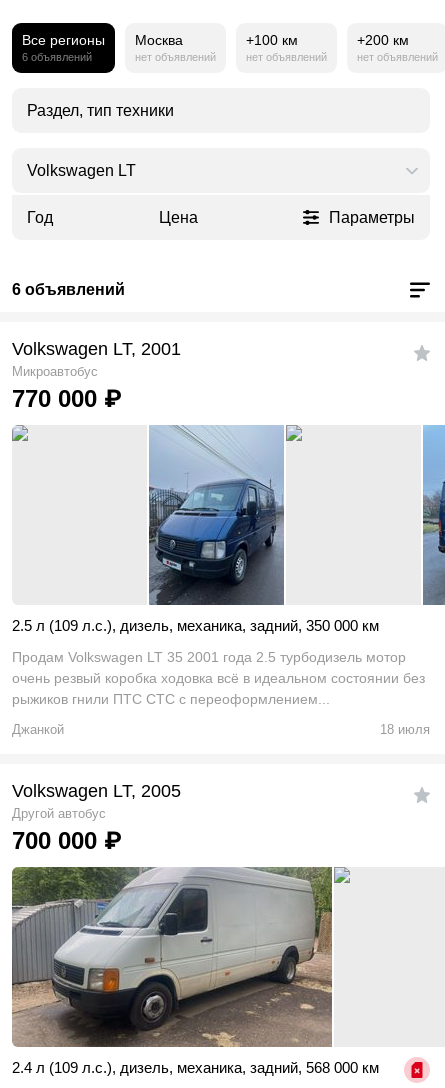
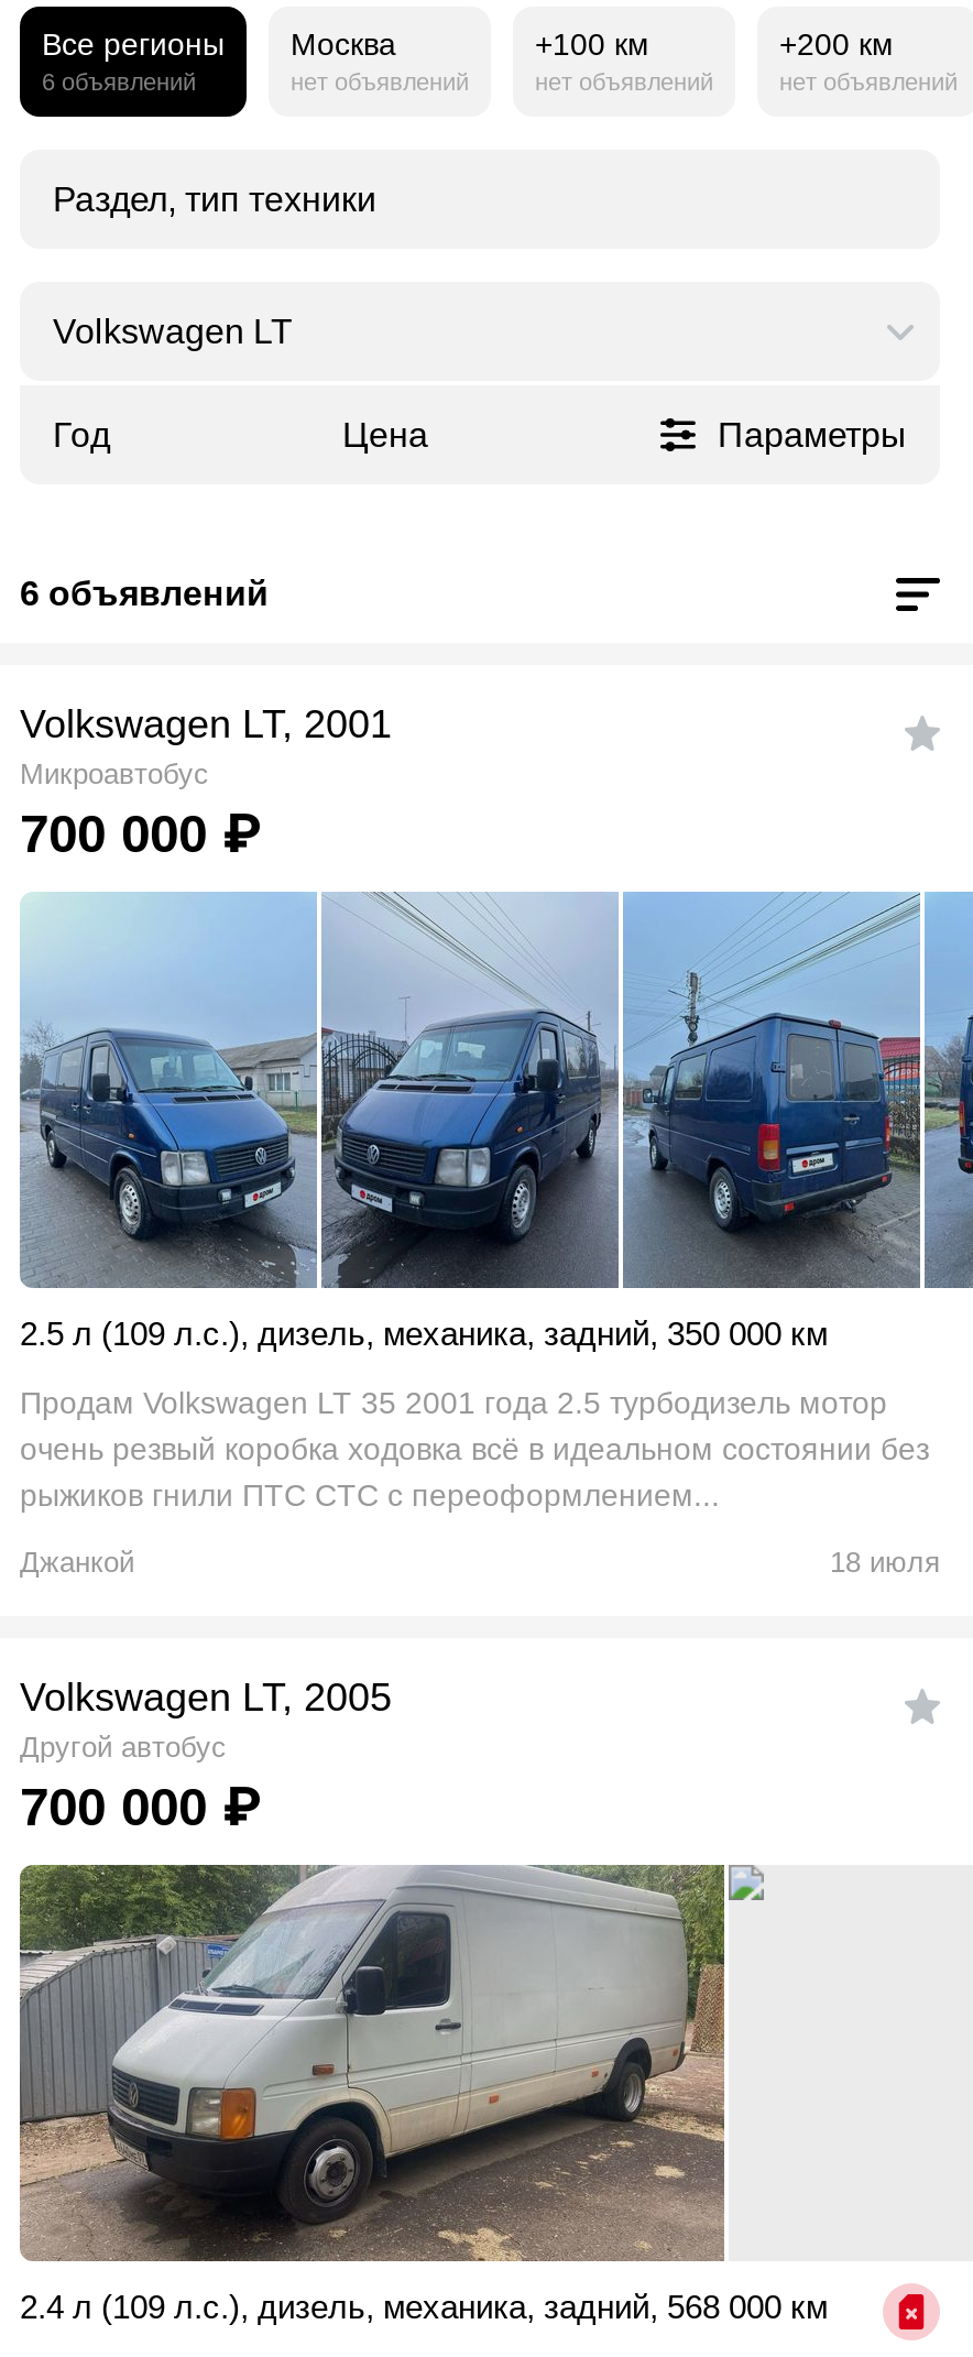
+ [image]

- 770 000 ₽
+ 700 000 ₽

+ [image]
